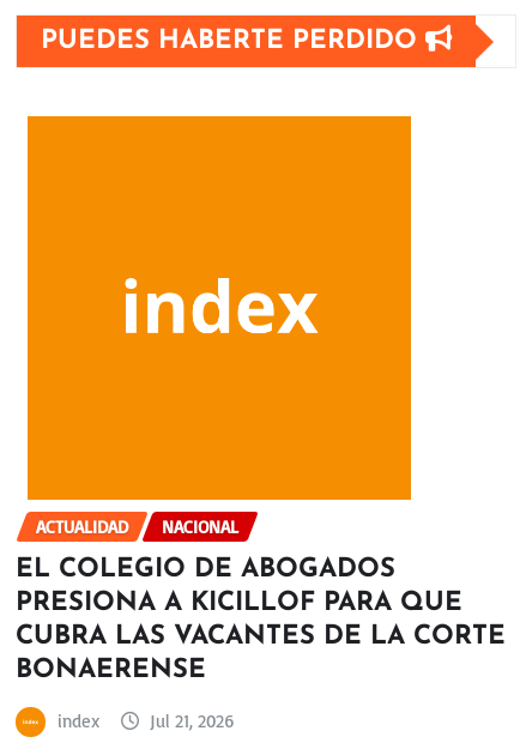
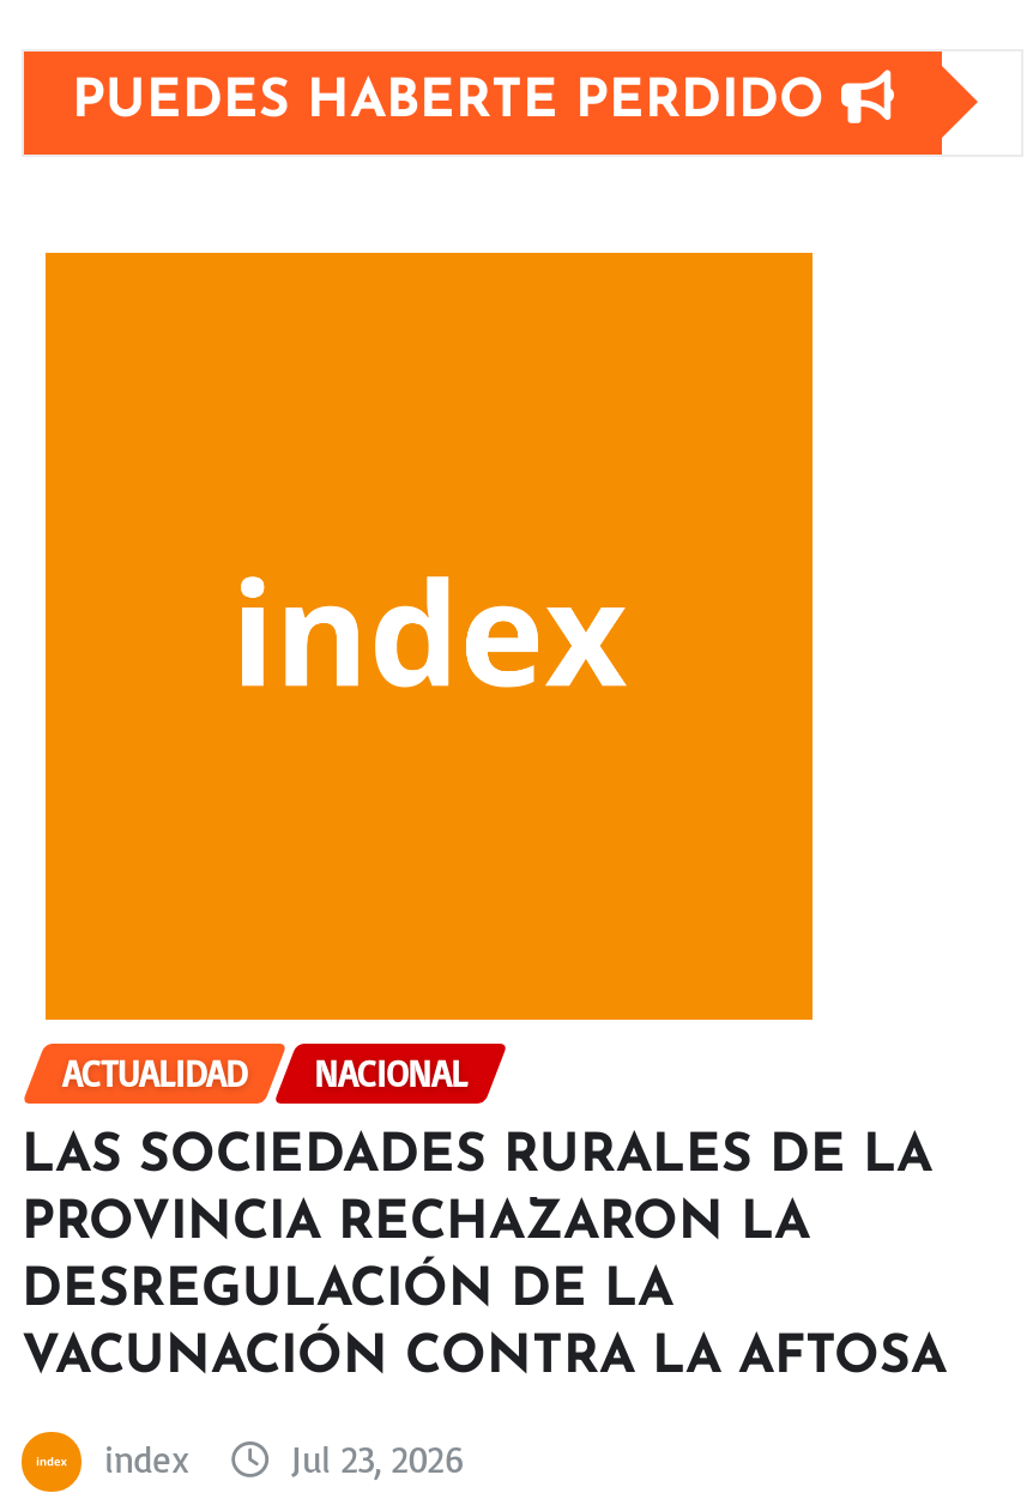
- EL COLEGIO DE ABOGADOS
- PRESIONA A KICILLOF PARA QUE
- CUBRA LAS VACANTES DE LA CORTE
- BONAERENSE
+ LAS SOCIEDADES RURALES DE LA
+ PROVINCIA RECHAZARON LA
+ DESREGULACIÓN DE LA
+ VACUNACIÓN CONTRA LA AFTOSA

- Jul 21, 2026
+ Jul 23, 2026
